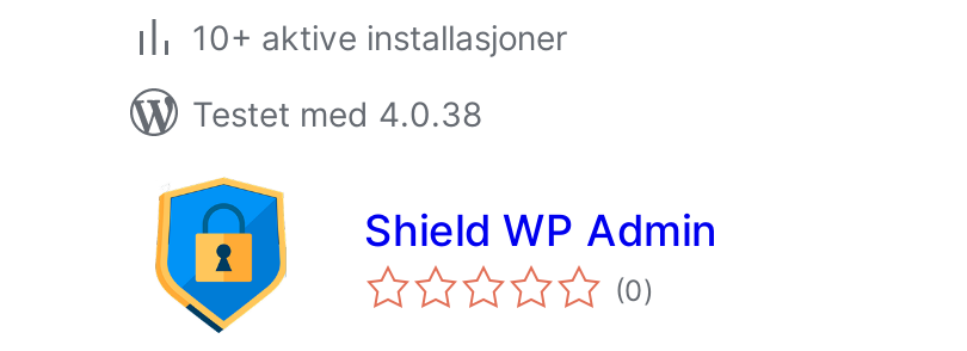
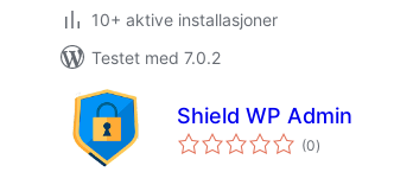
- Testet med 4.0.38
+ Testet med 7.0.2
